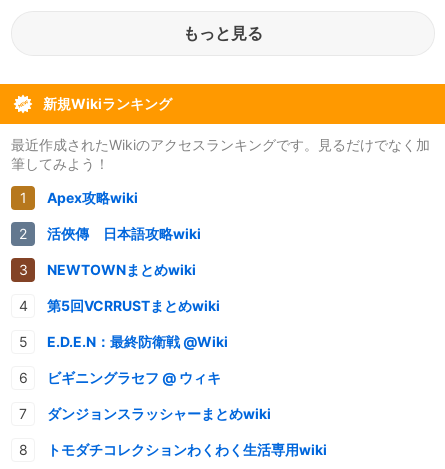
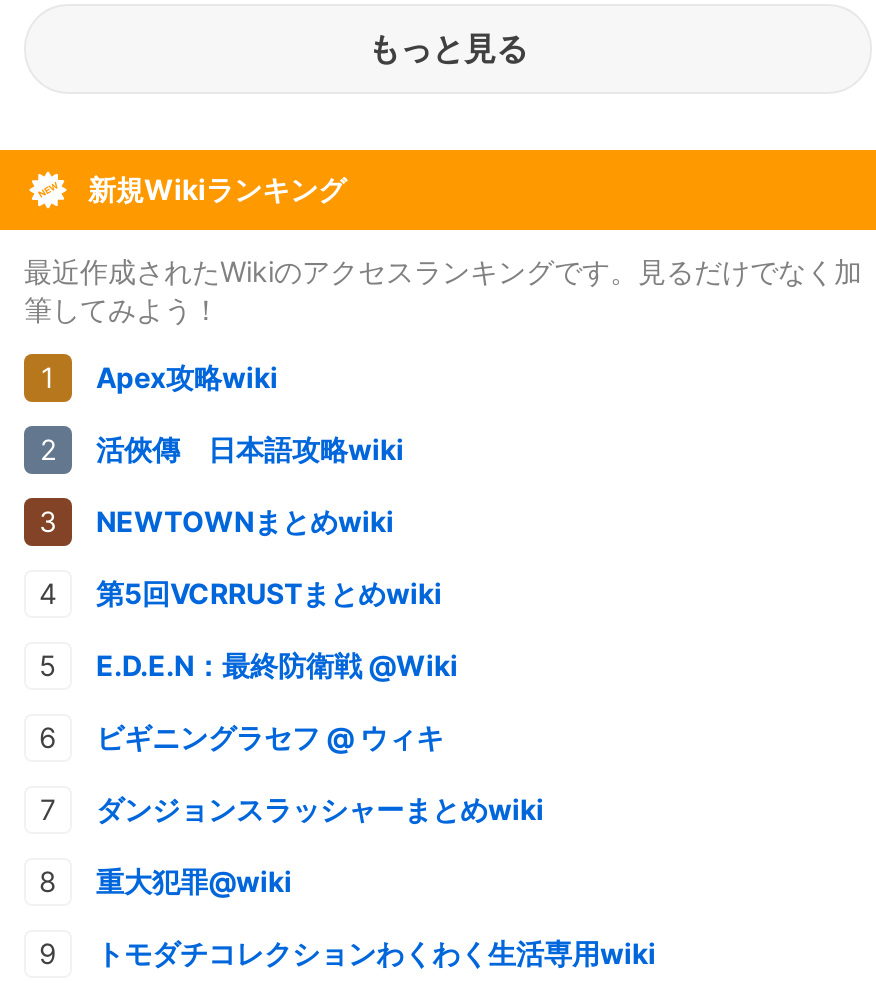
+ 重大犯罪@wiki
